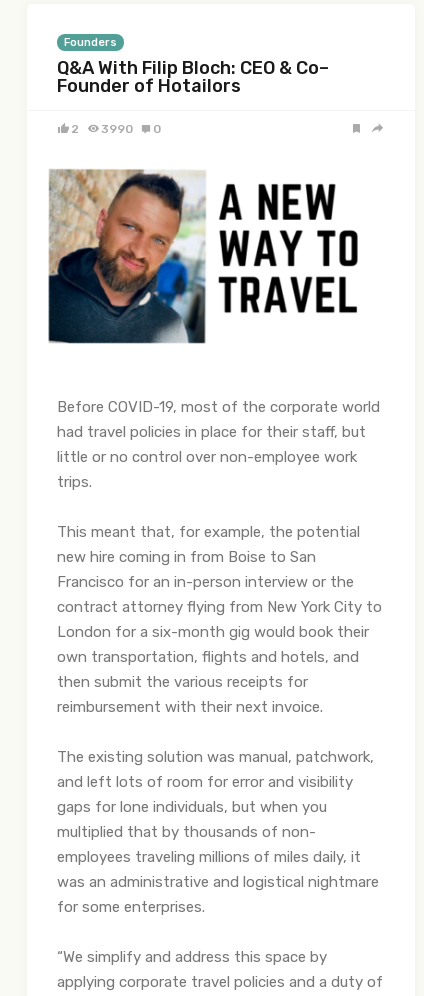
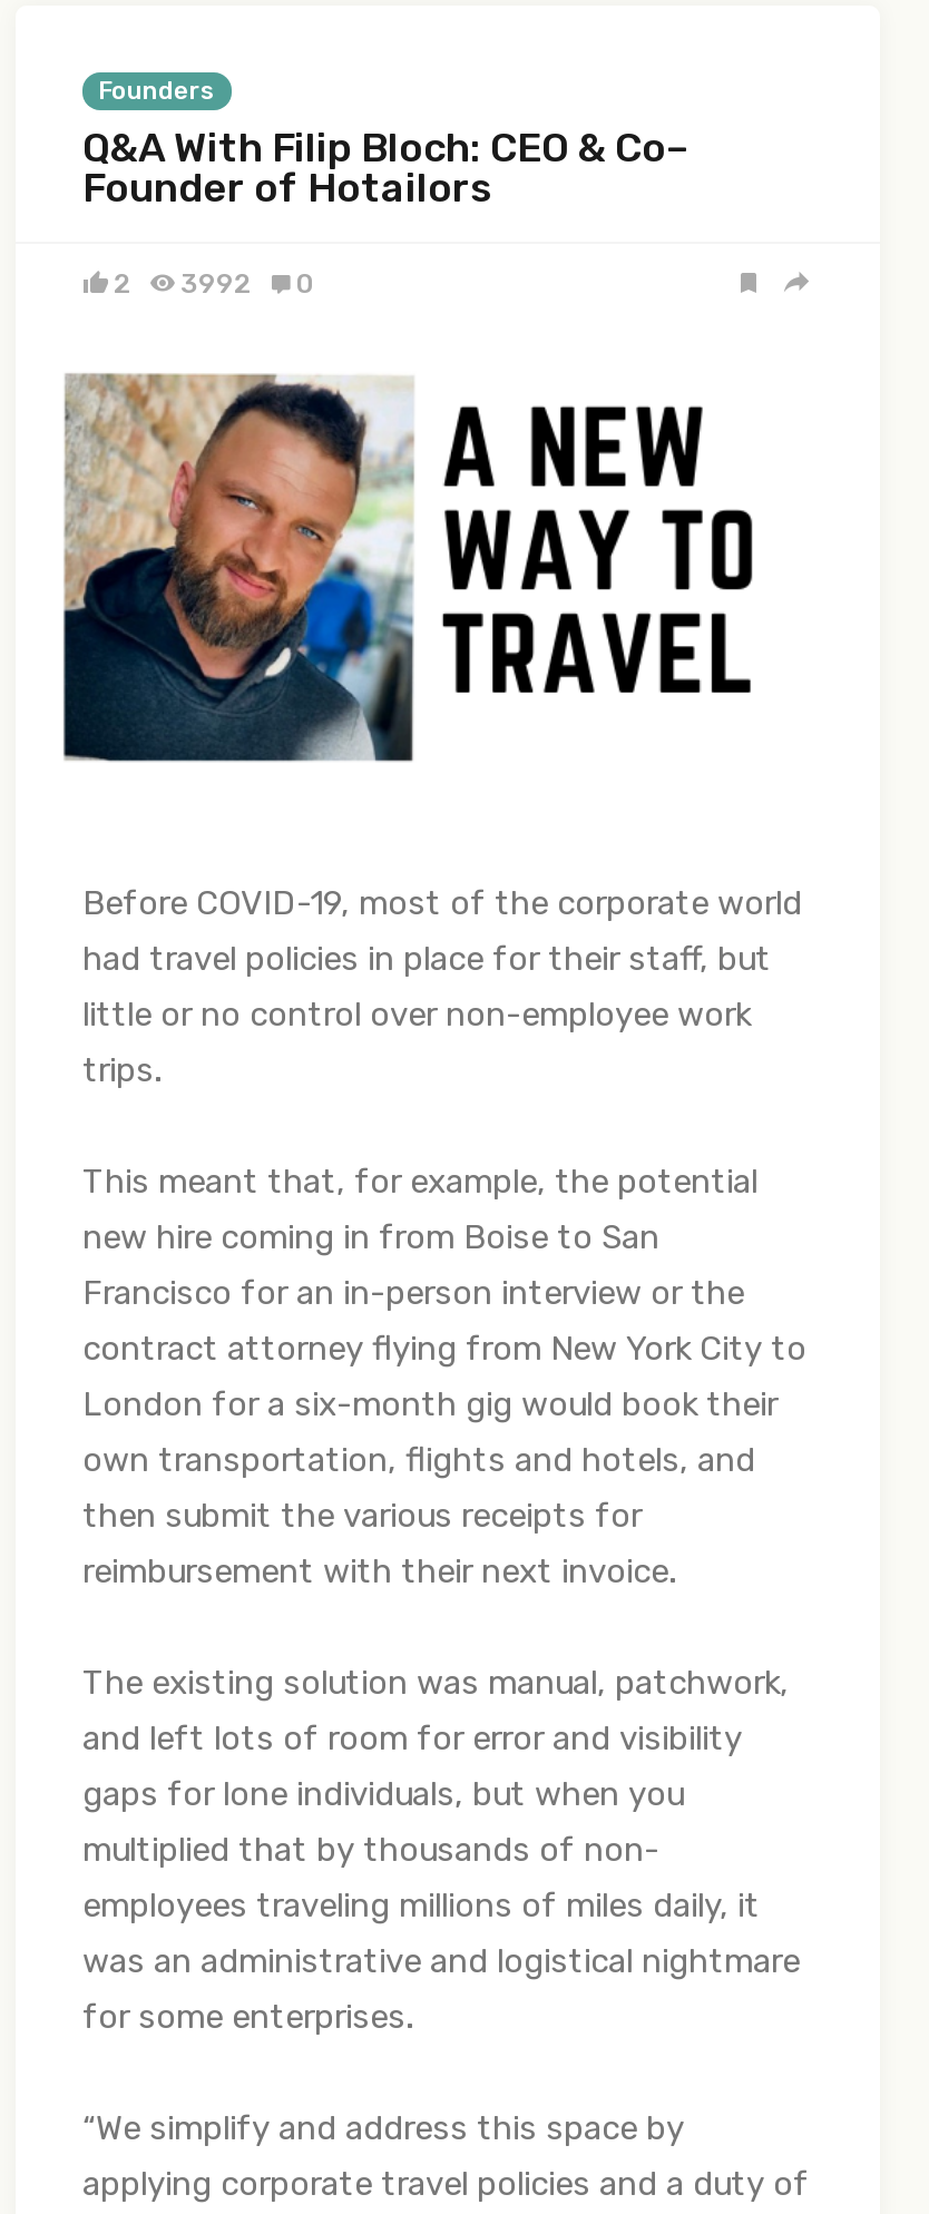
- 2 3990 0
+ 2 3992 0
